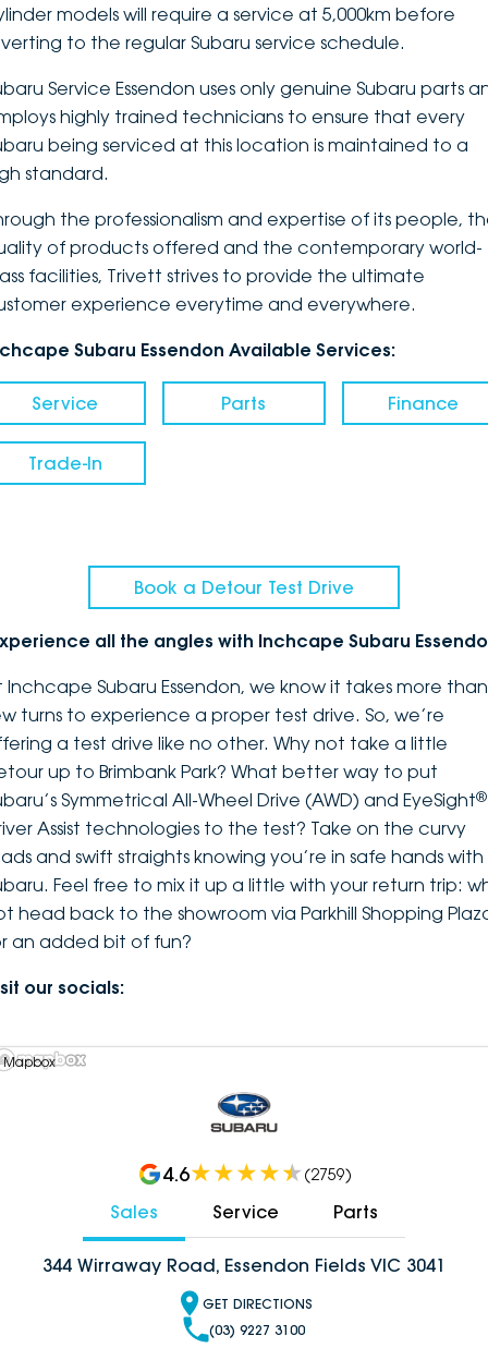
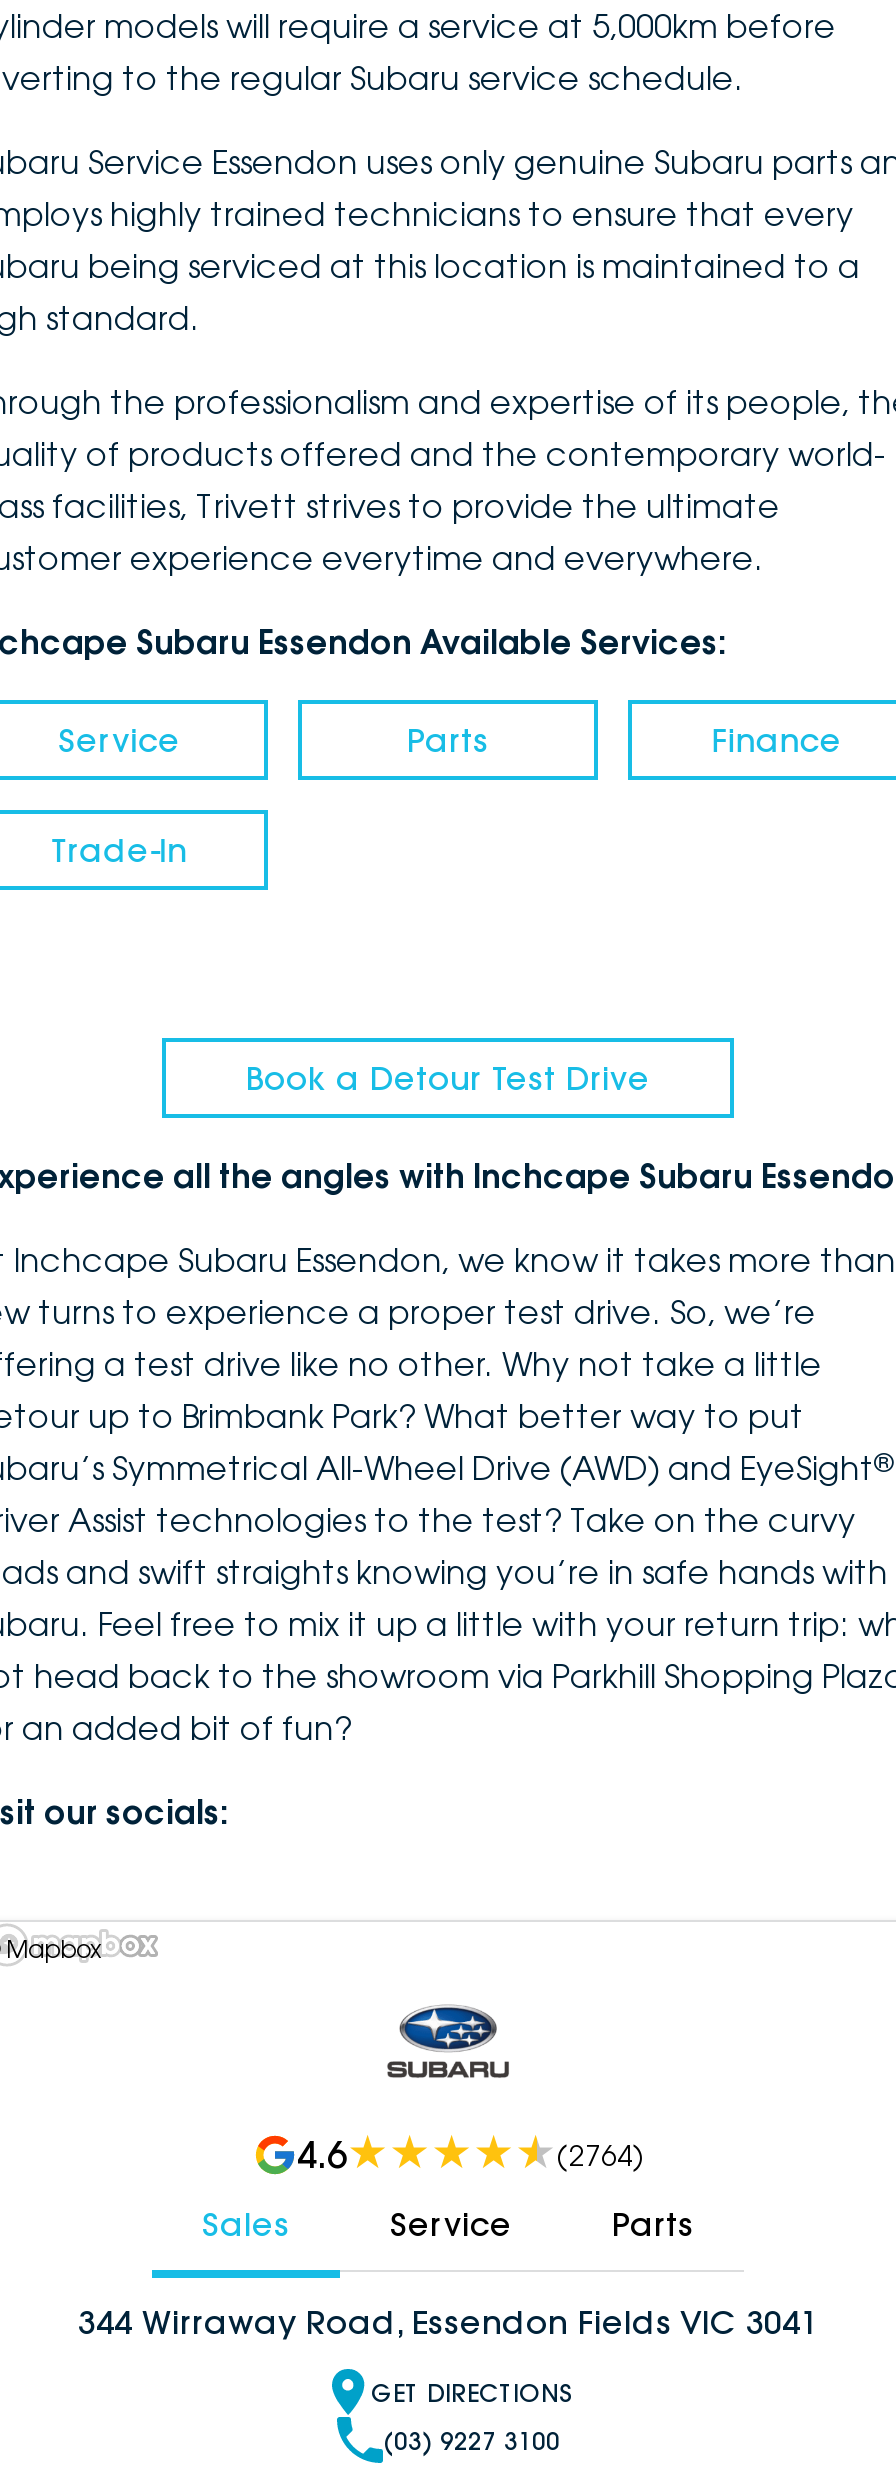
- (2759)
+ (2764)
